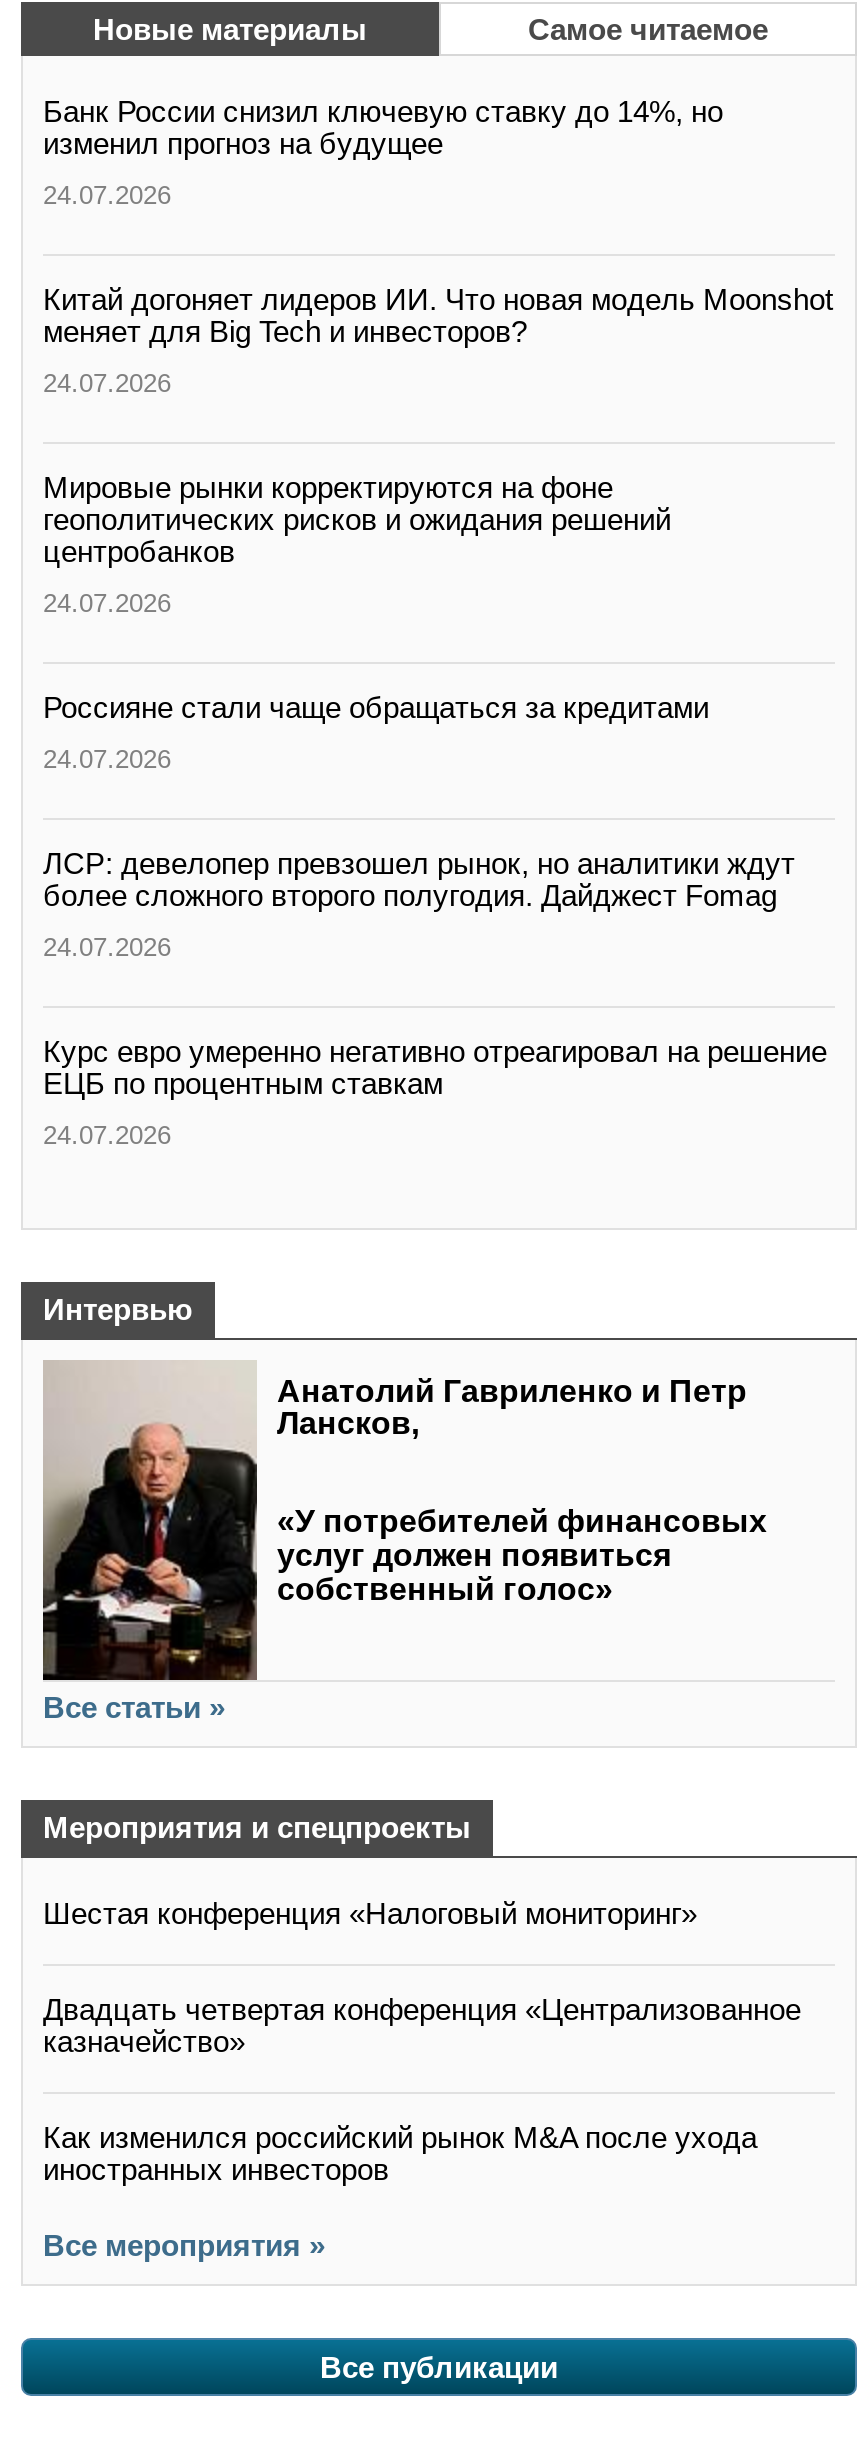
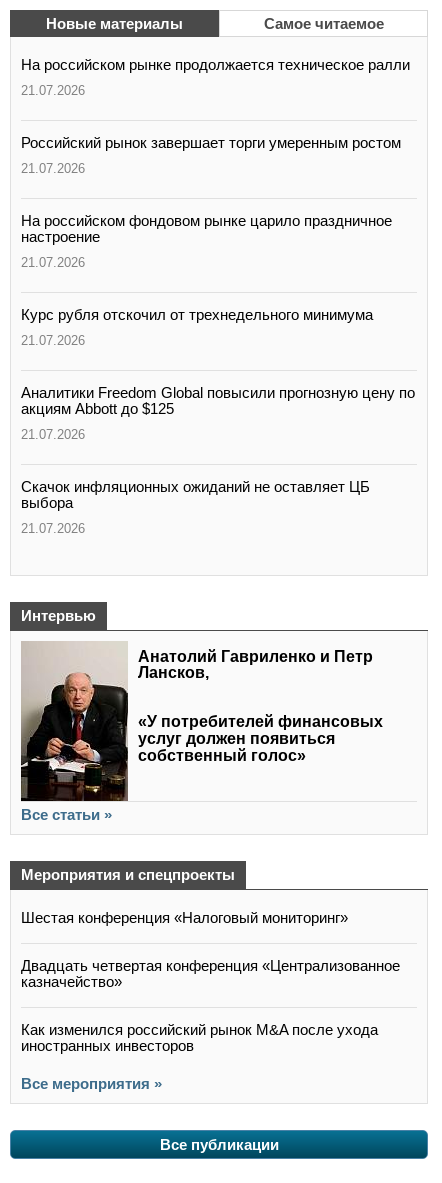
- Банк России снизил ключевую ставку до 14%, но
- изменил прогноз на будущее
+ На российском рынке продолжается техническое ралли

- 24.07.2026
+ 21.07.2026

- Китай догоняет лидеров ИИ. Что новая модель Moonshot
- меняет для Big Tech и инвесторов?
+ Российский рынок завершает торги умеренным ростом

- 24.07.2026
+ 21.07.2026

- Мировые рынки корректируются на фоне
- геополитических рисков и ожидания решений
- центробанков
+ На российском фондовом рынке царило праздничное
+ настроение

- 24.07.2026
+ 21.07.2026

- Россияне стали чаще обращаться за кредитами
+ Курс рубля отскочил от трехнедельного минимума

- 24.07.2026
+ 21.07.2026

- ЛСР: девелопер превзошел рынок, но аналитики ждут
- более сложного второго полугодия. Дайджест Fomag
+ Аналитики Freedom Global повысили прогнозную цену по
+ акциям Abbott до $125

- 24.07.2026
+ 21.07.2026

- Курс евро умеренно негативно отреагировал на решение
- ЕЦБ по процентным ставкам
+ Скачок инфляционных ожиданий не оставляет ЦБ
+ выбора

- 24.07.2026
+ 21.07.2026
